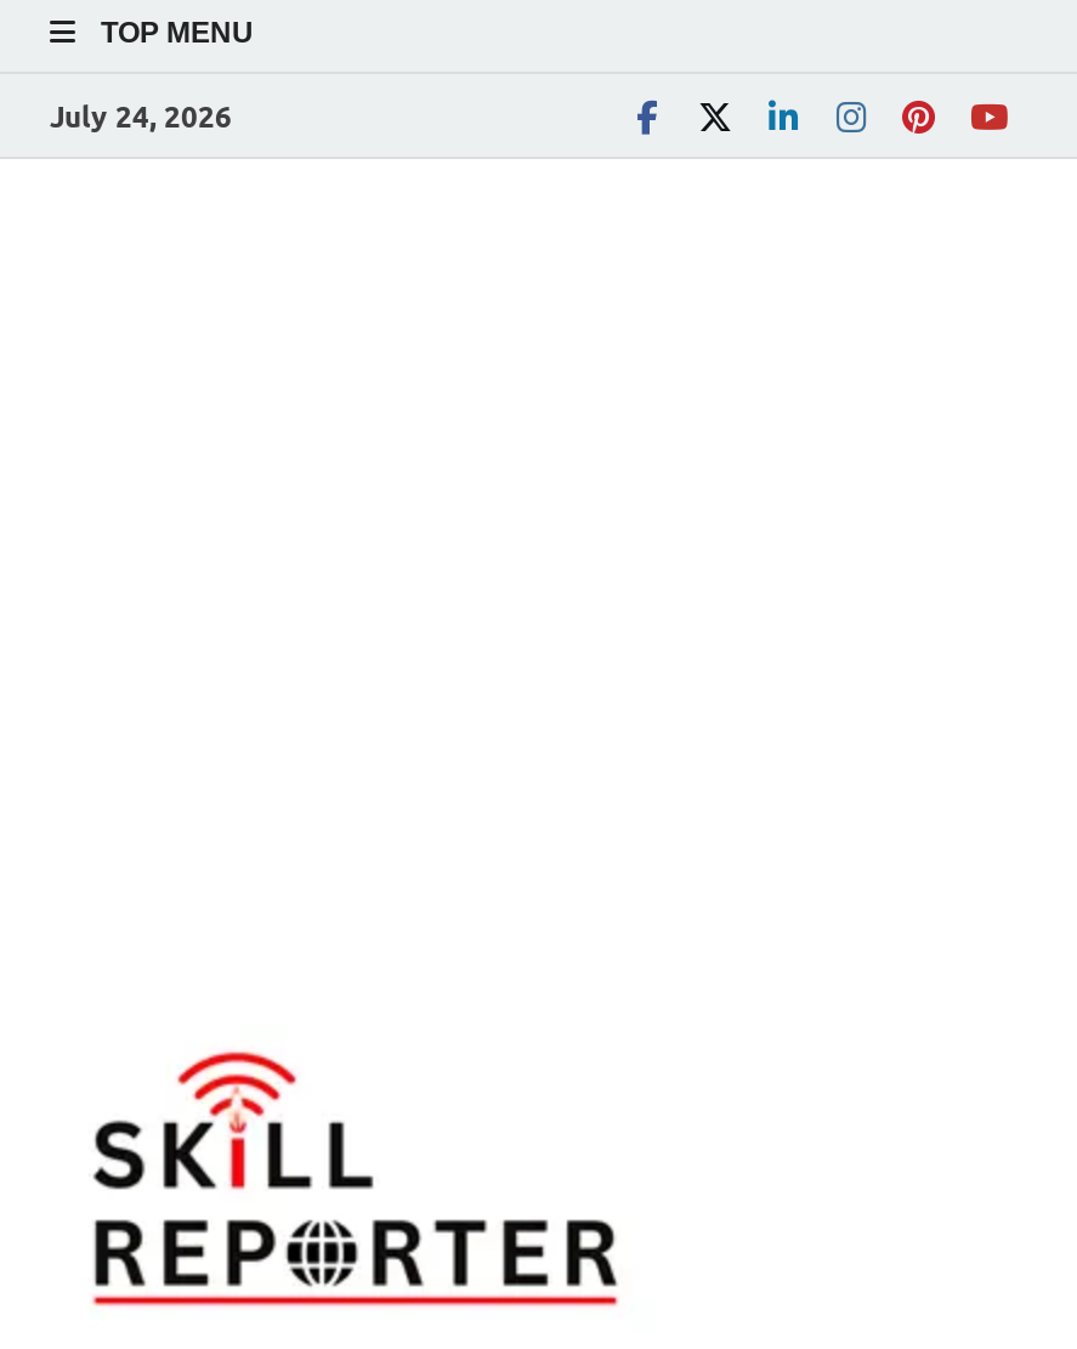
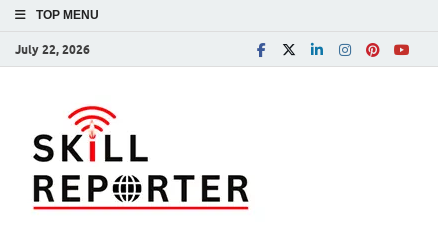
- July 24, 2026
+ July 22, 2026
